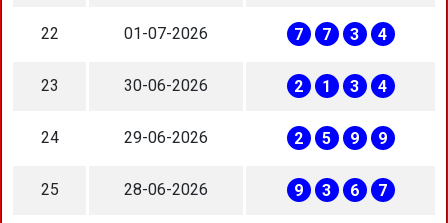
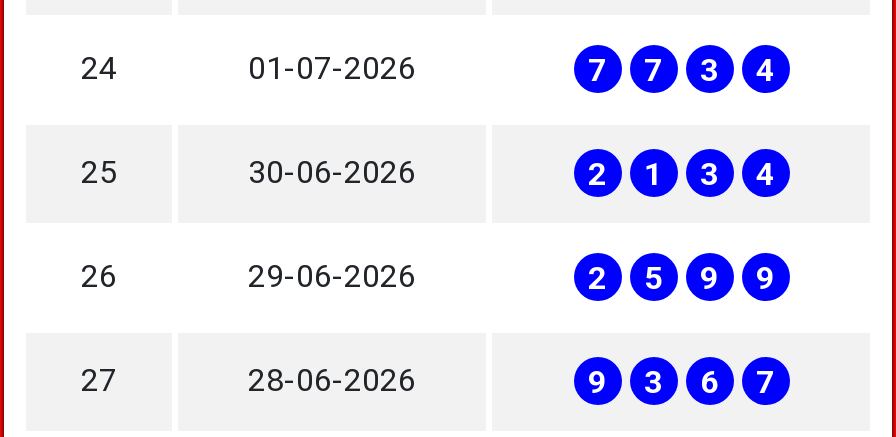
- 22
+ 24

- 23
+ 25

- 24
+ 26

- 25
+ 27
